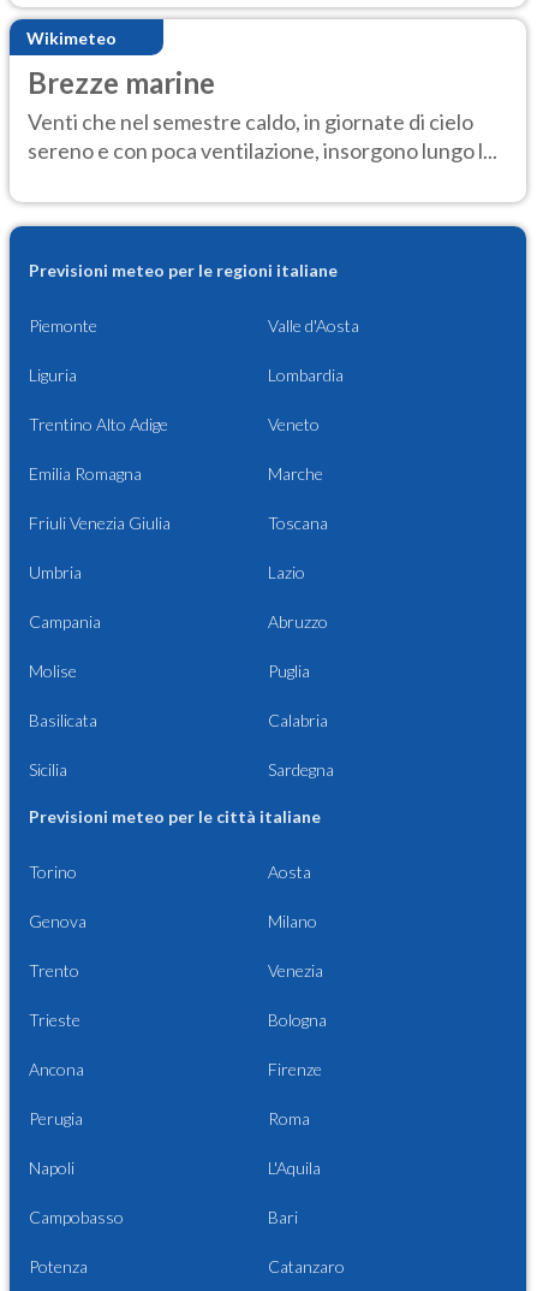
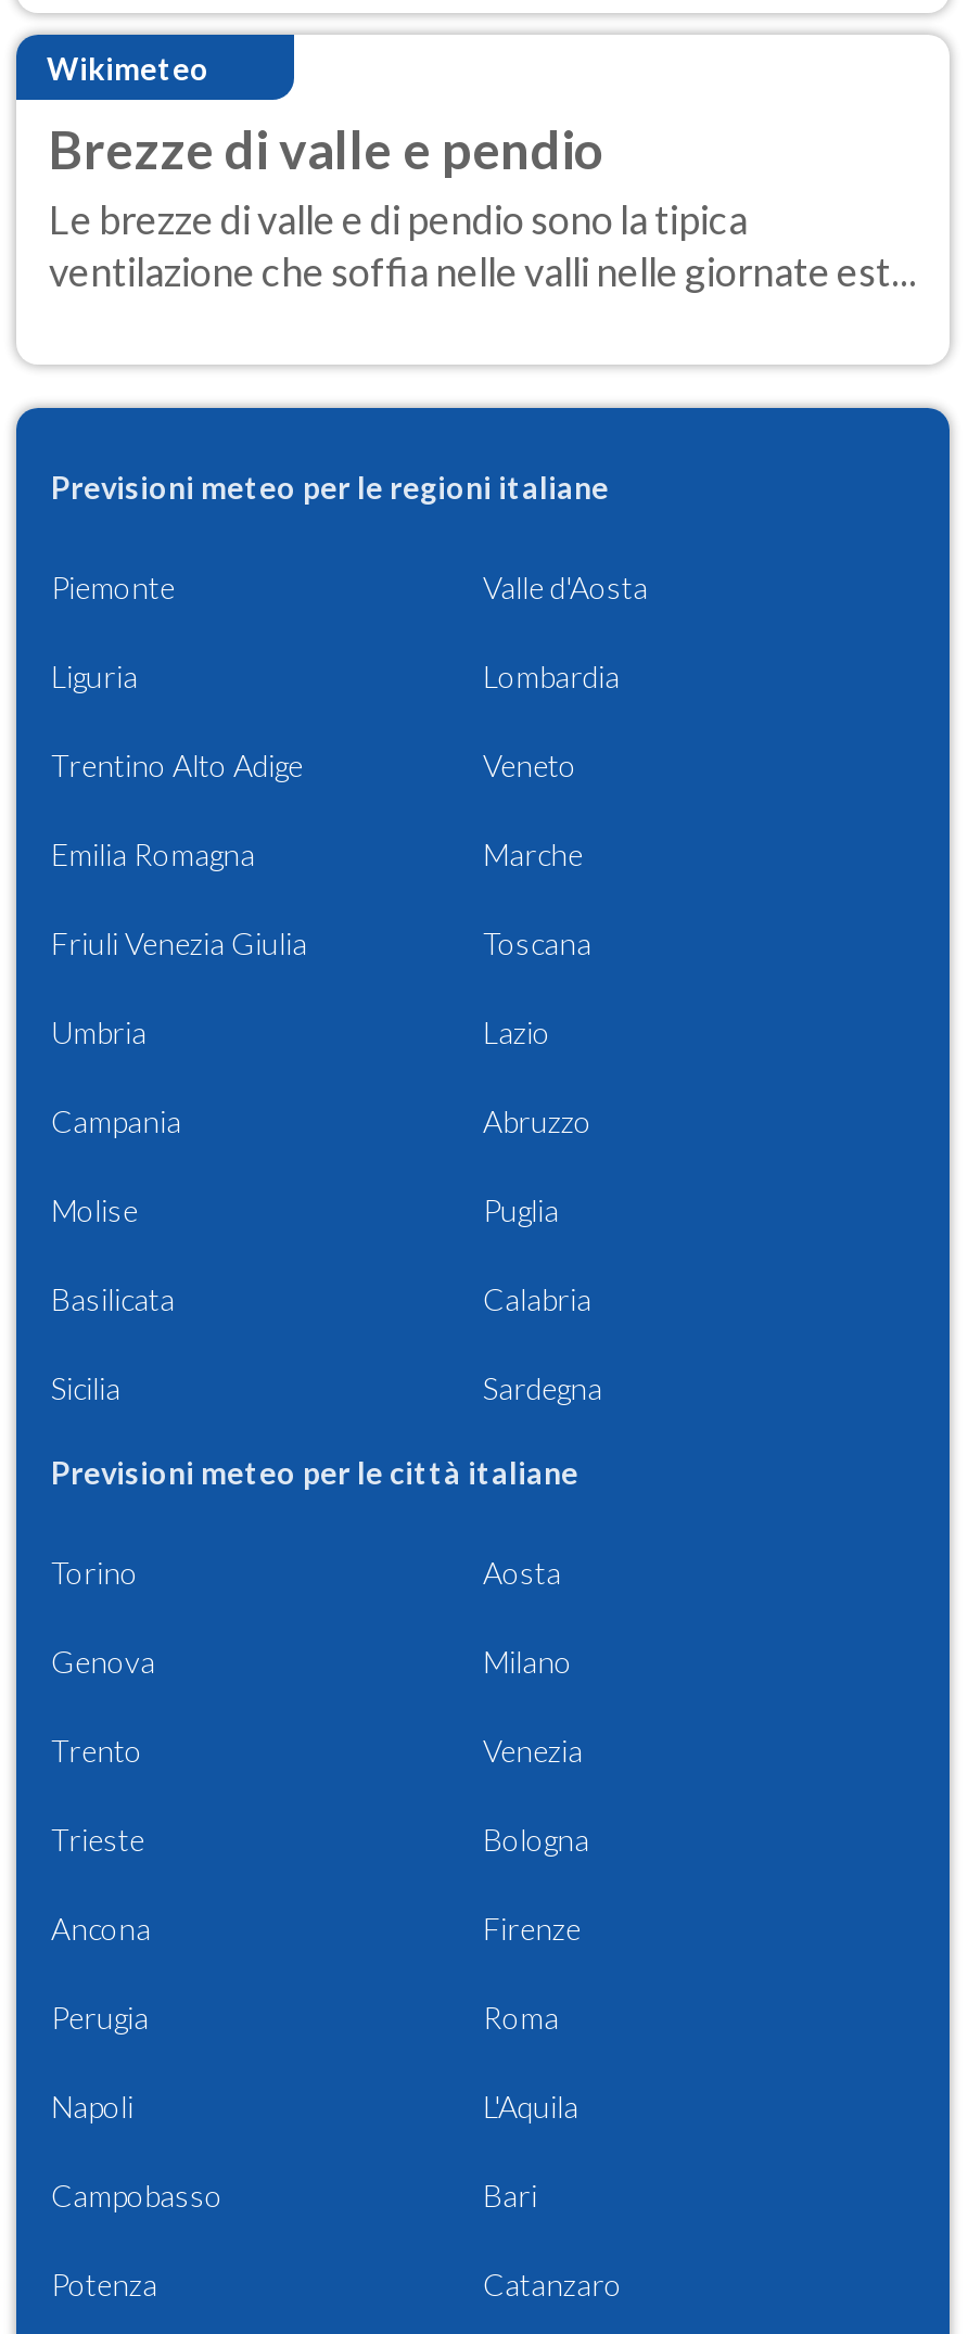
- Brezze marine
- Venti che nel semestre caldo, in giornate di cielo
- sereno e con poca ventilazione, insorgono lungo l...
+ Brezze di valle e pendio
+ Le brezze di valle e di pendio sono la tipica
+ ventilazione che soffia nelle valli nelle giornate est...
